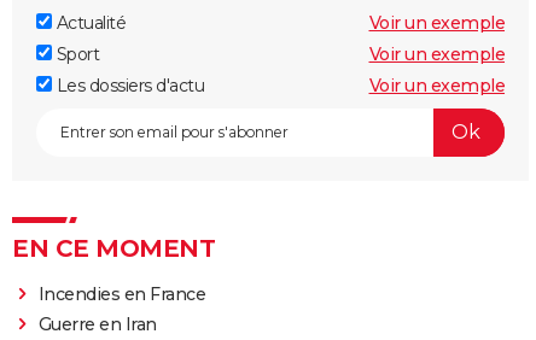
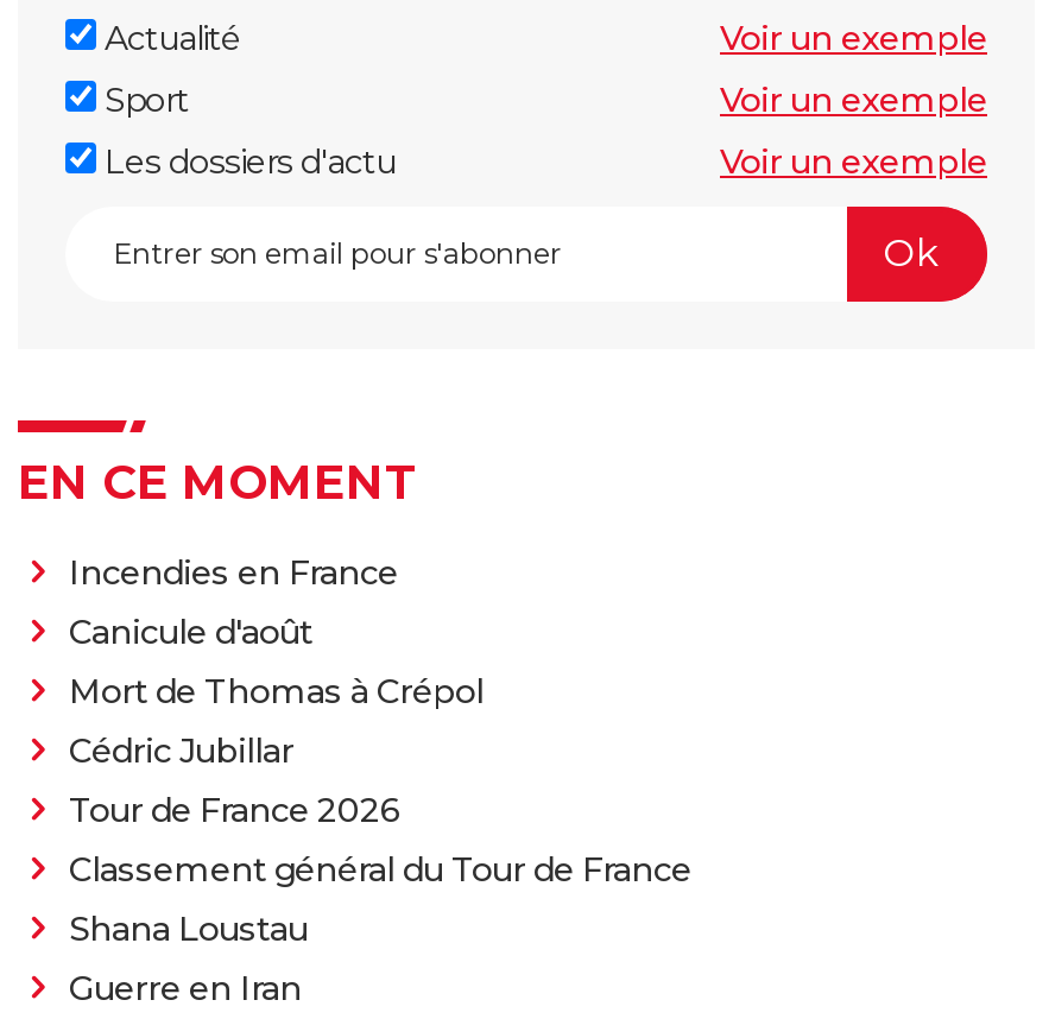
+ Canicule d'août
+ Mort de Thomas à Crépol
+ Cédric Jubillar
+ Tour de France 2026
+ Classement général du Tour de France
+ Shana Loustau
